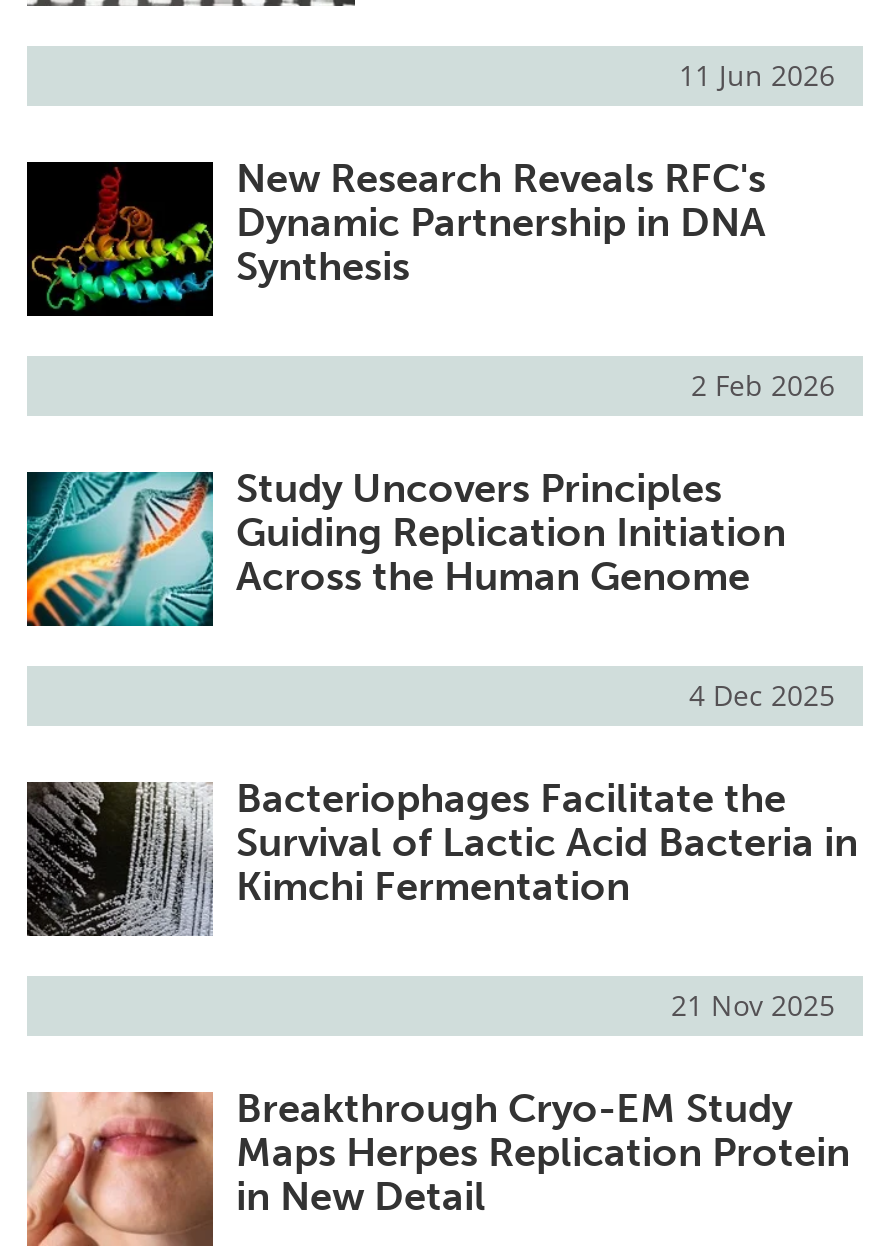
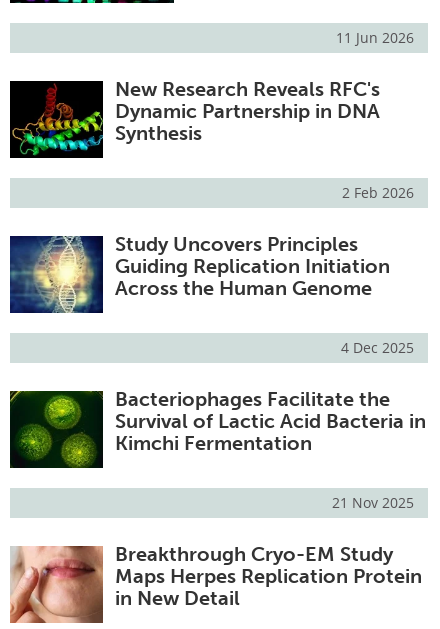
- [image]
+ [image]

- [image]
+ [image]
